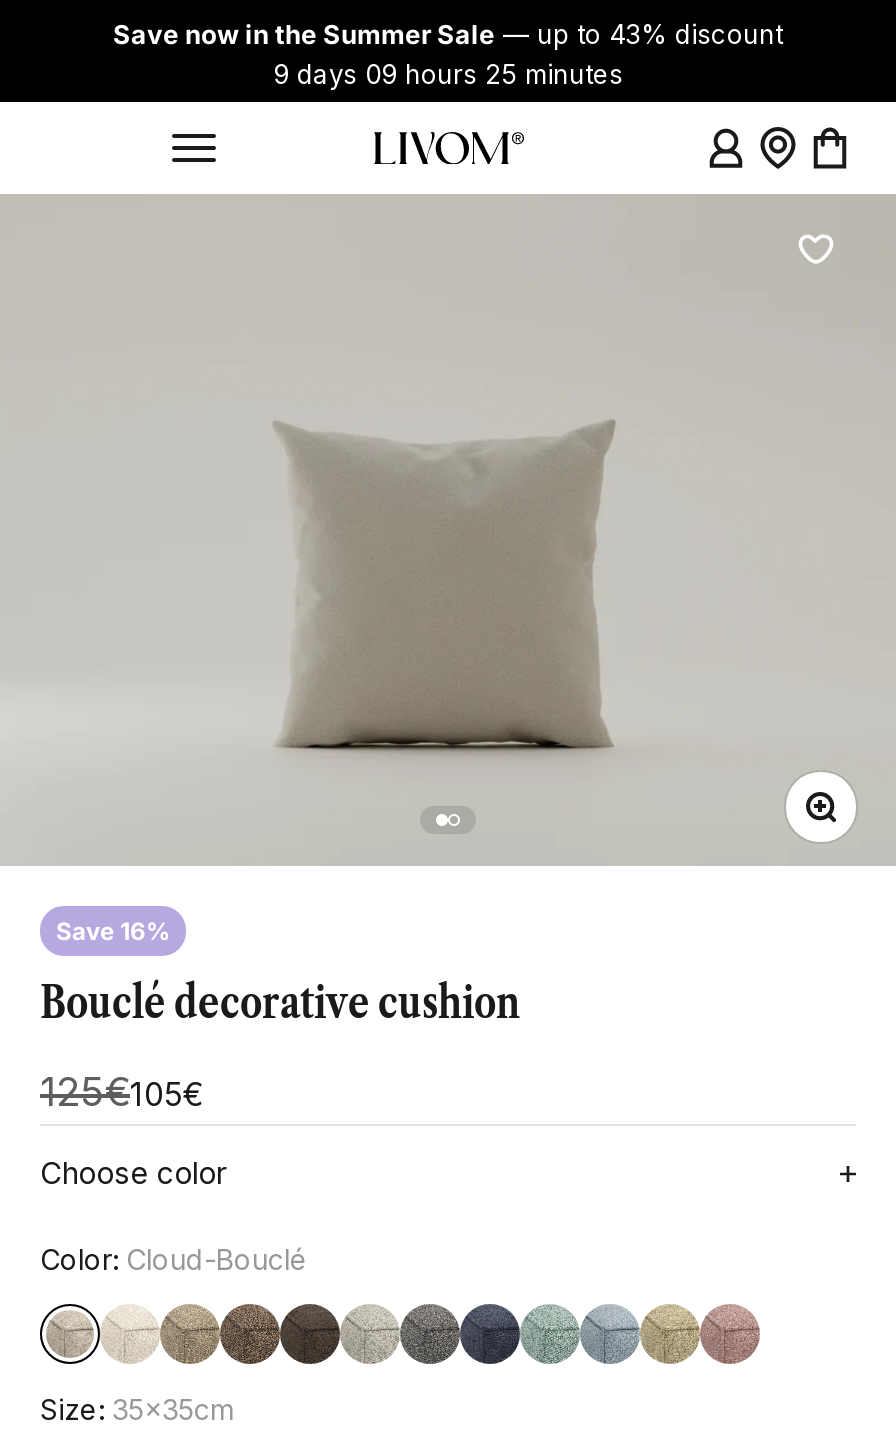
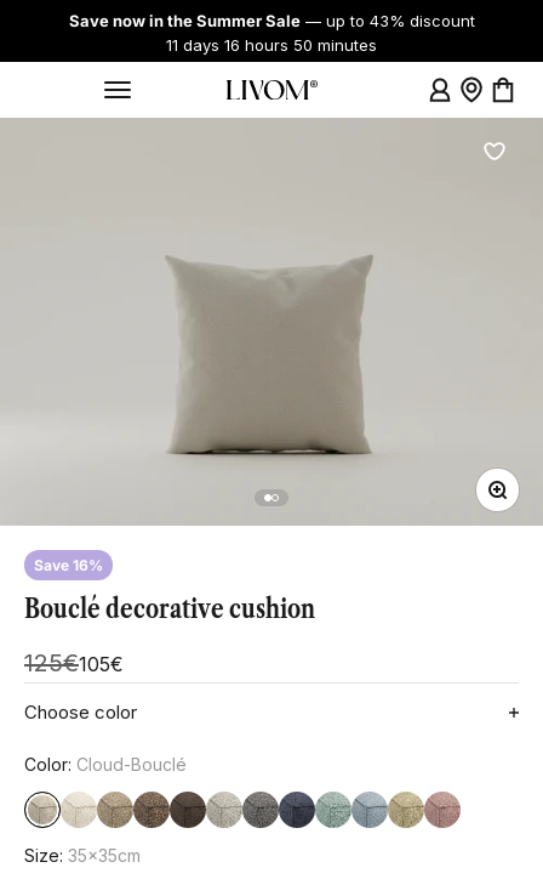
- 9 days 09 hours 25 minutes
+ 11 days 16 hours 50 minutes
